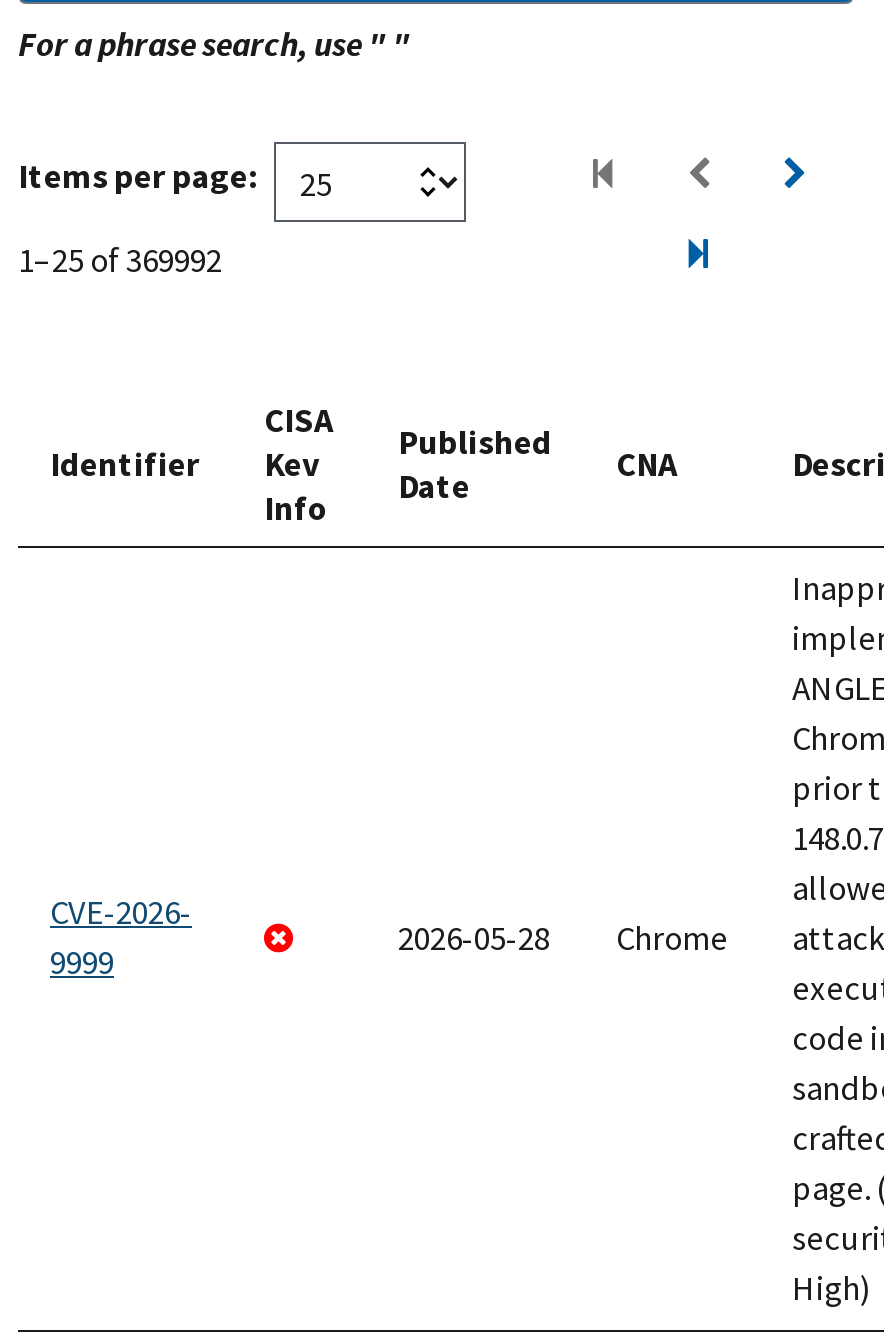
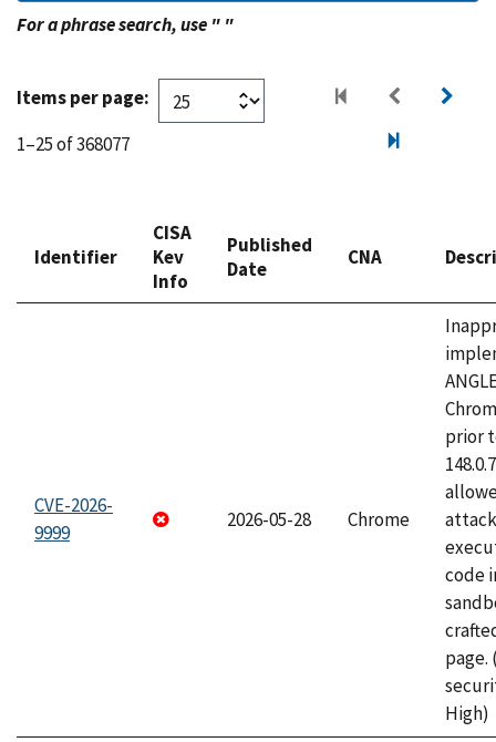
- 1–25 of 369992
+ 1–25 of 368077
